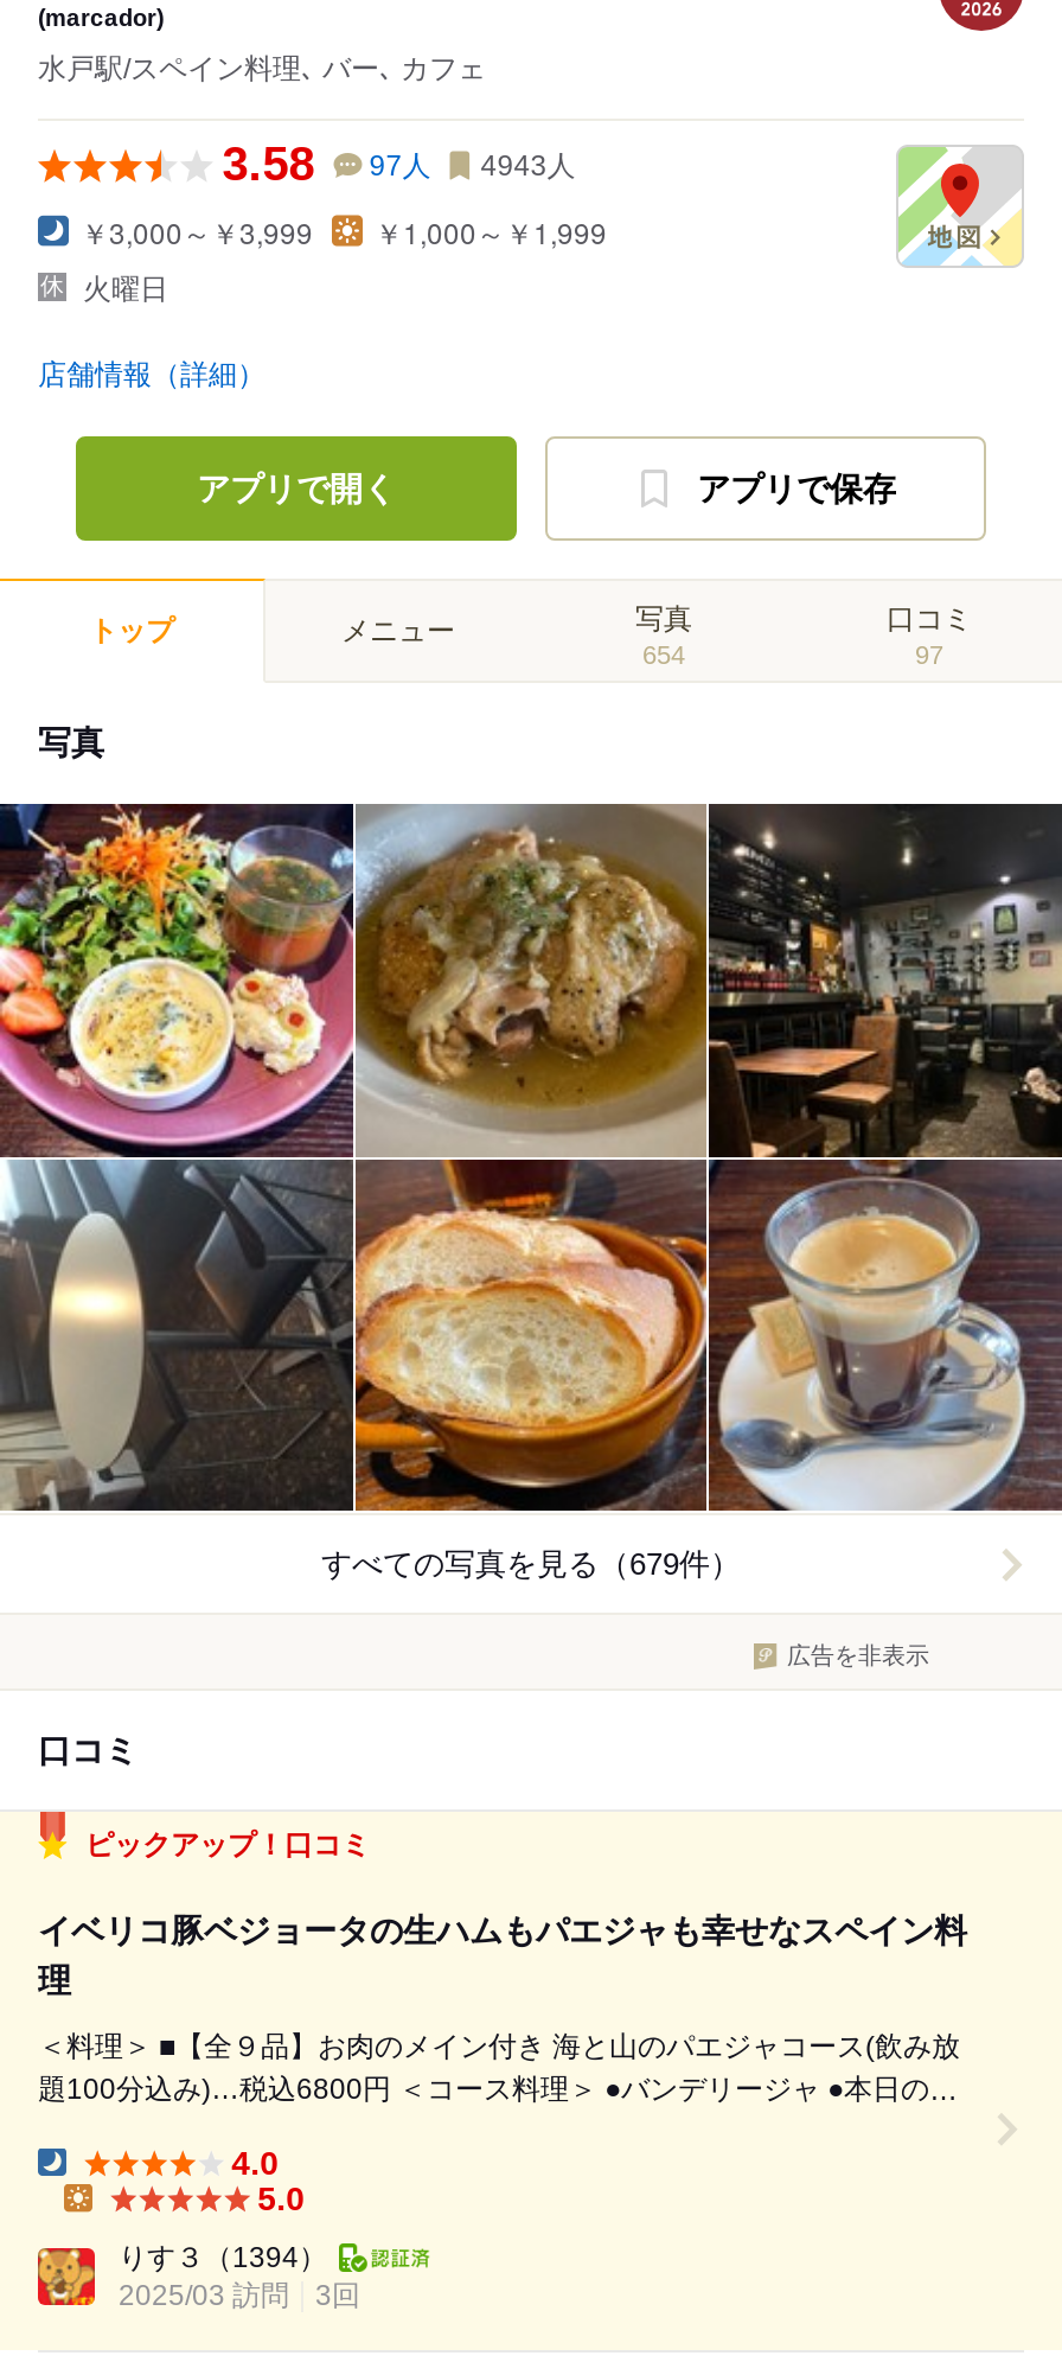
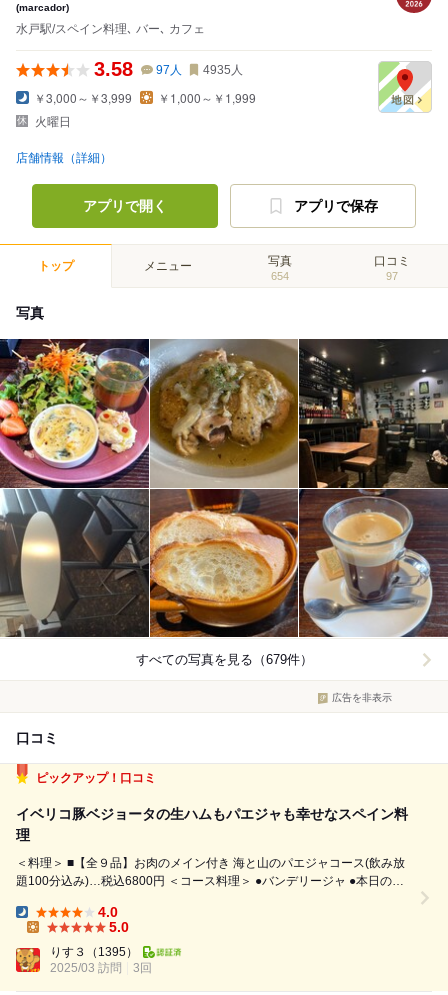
- 3.58 97人 4943人
+ 3.58 97人 4935人

- りす３（1394）
+ りす３（1395）
